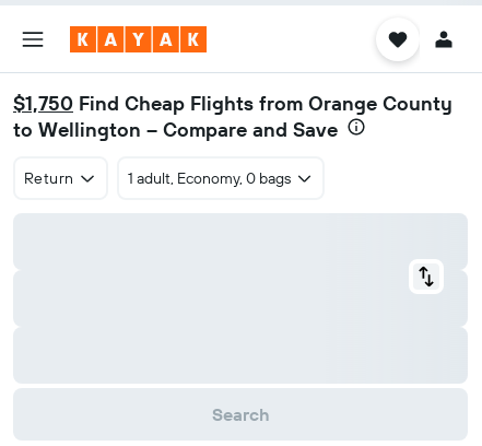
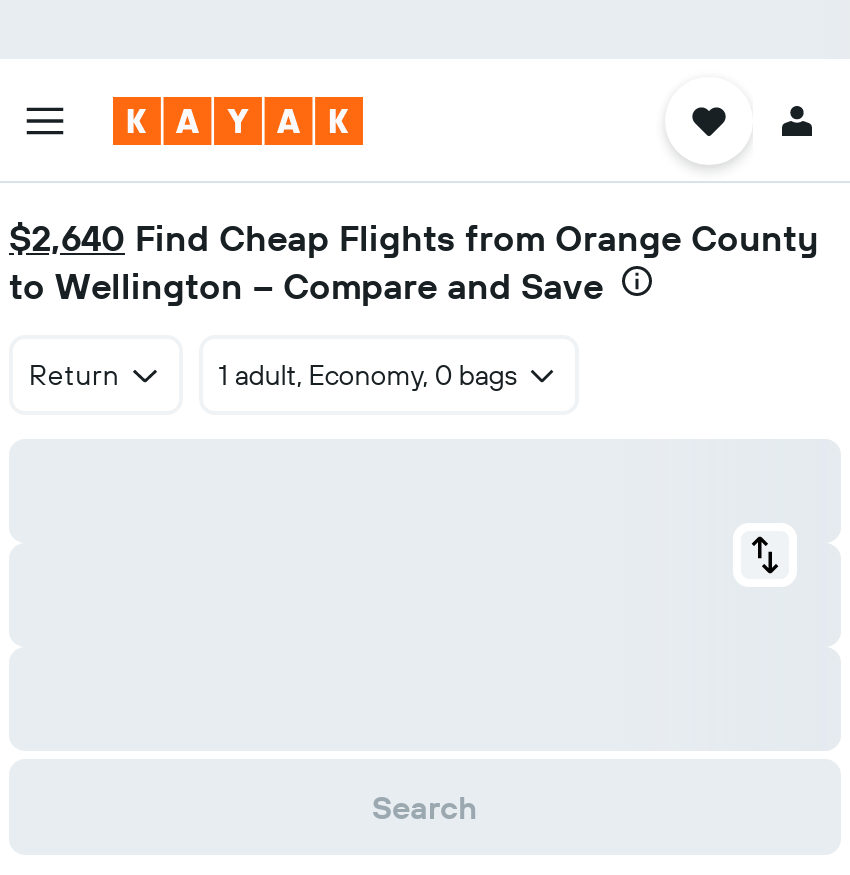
- $1,750 Find Cheap Flights from Orange County
+ $2,640 Find Cheap Flights from Orange County
